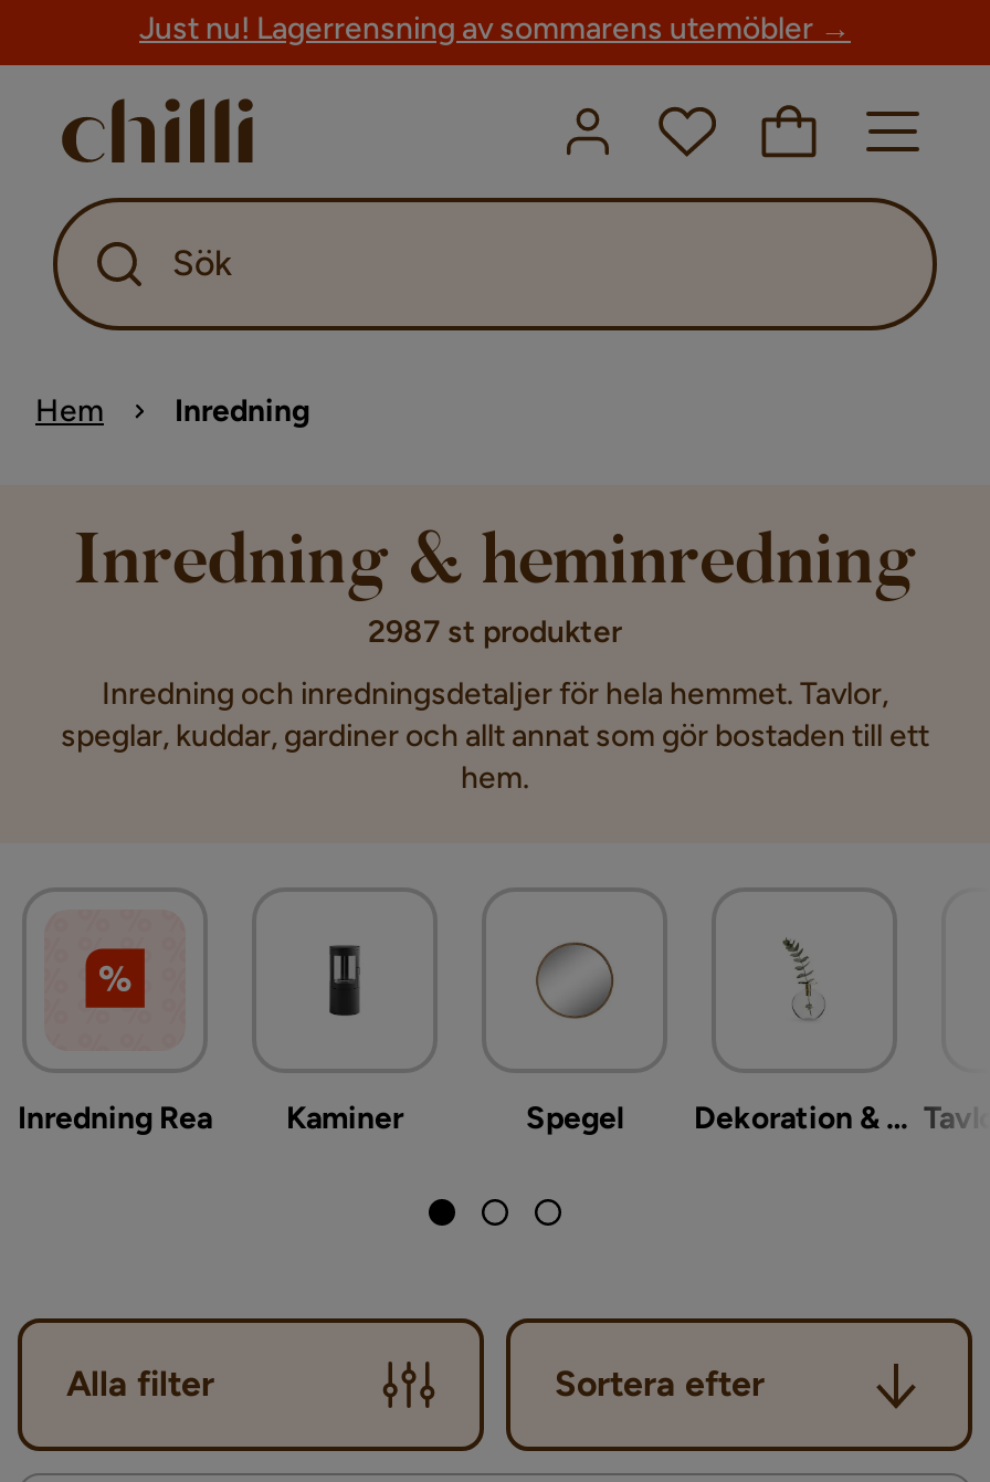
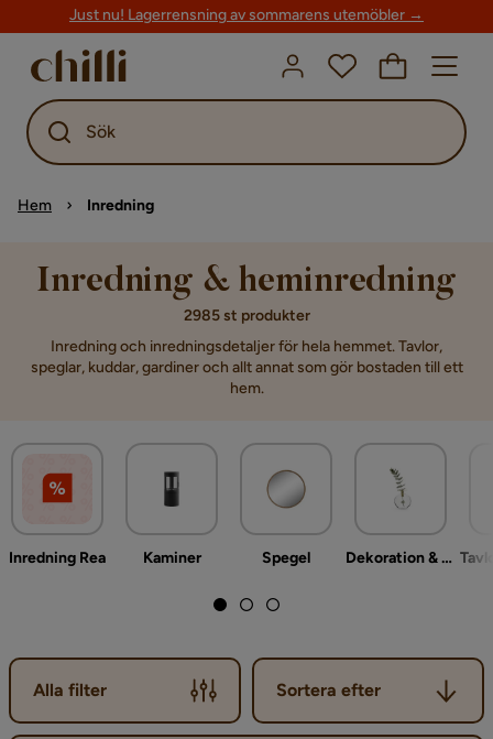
- 2987 st produkter
+ 2985 st produkter
